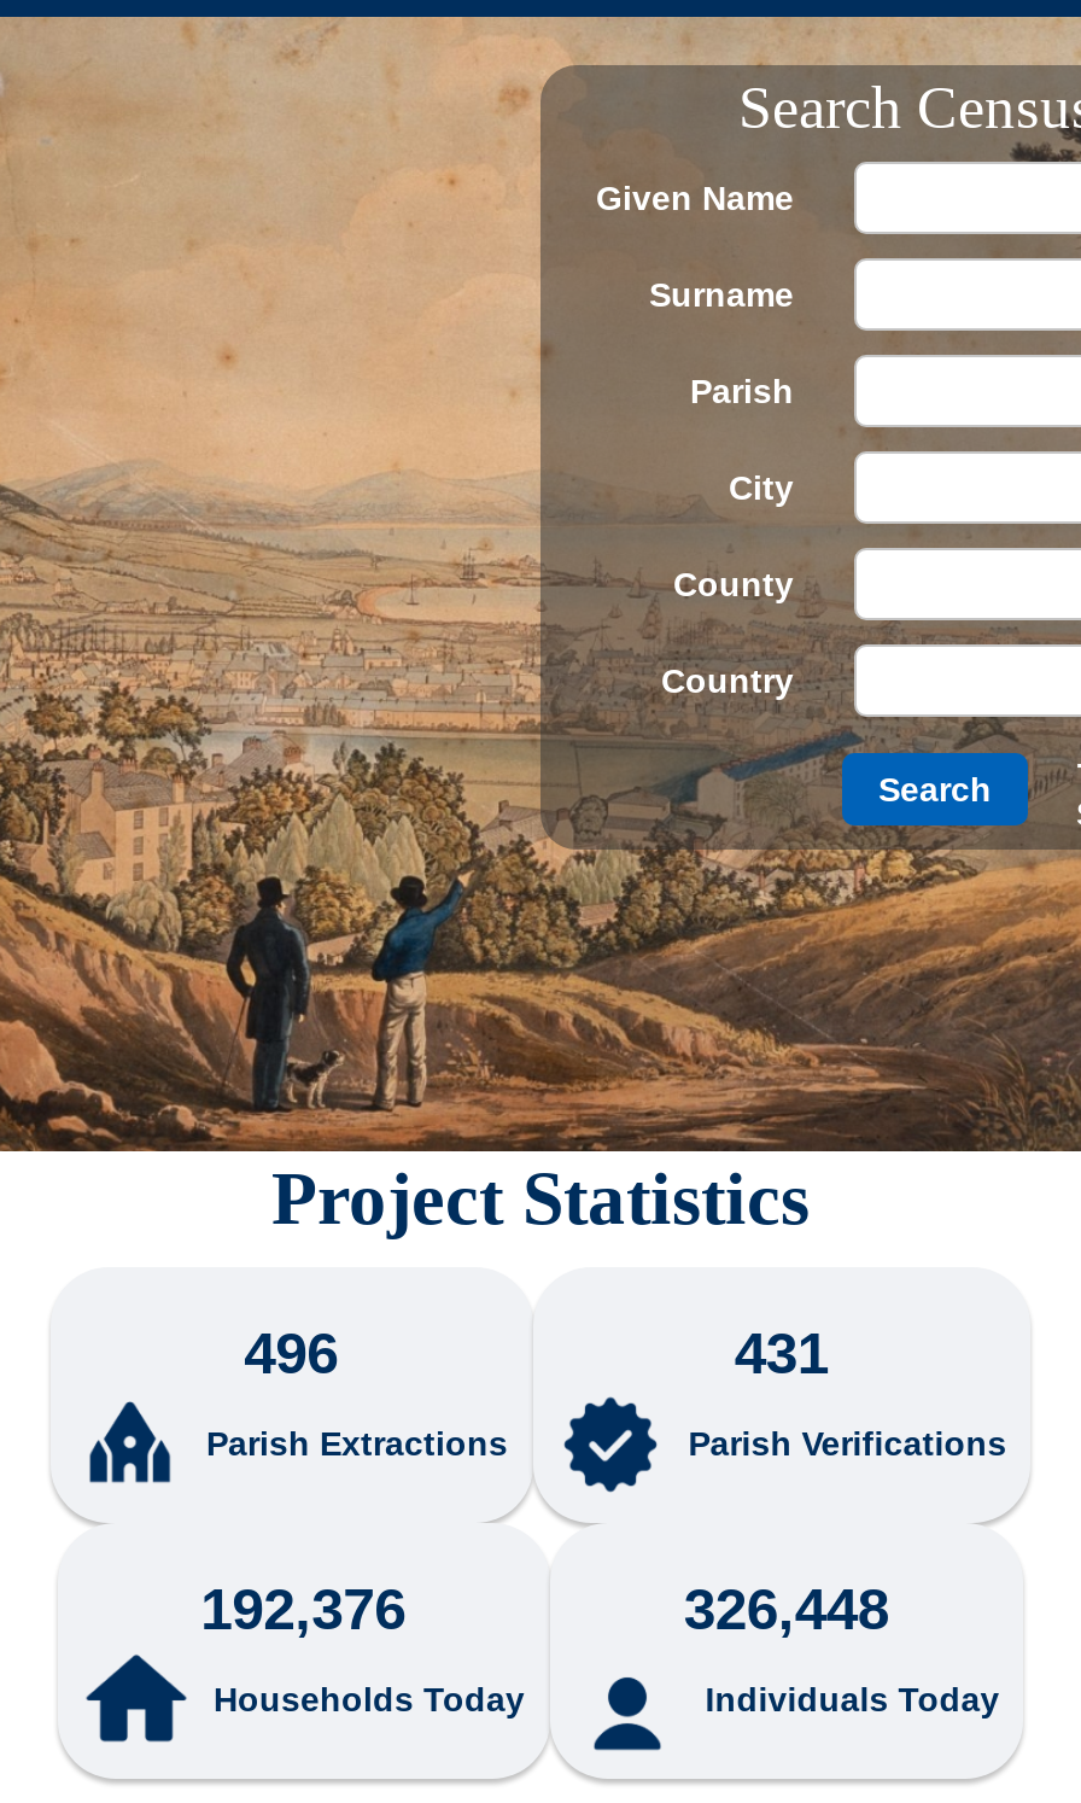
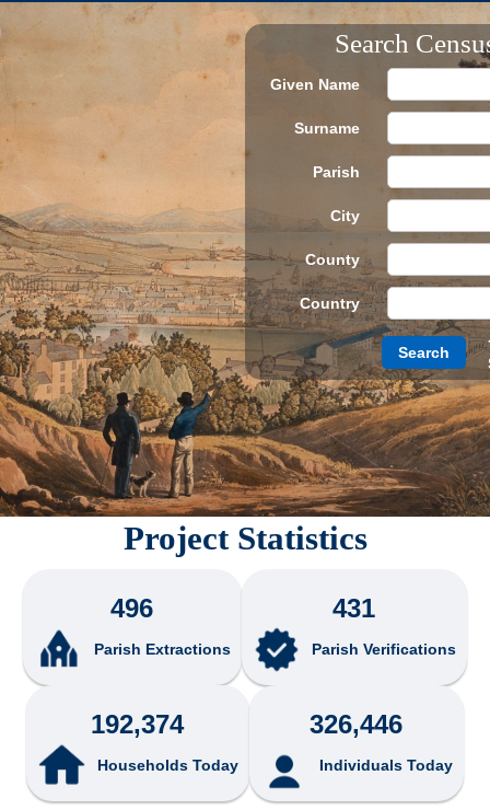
- 192,376
+ 192,374

- 326,448
+ 326,446
